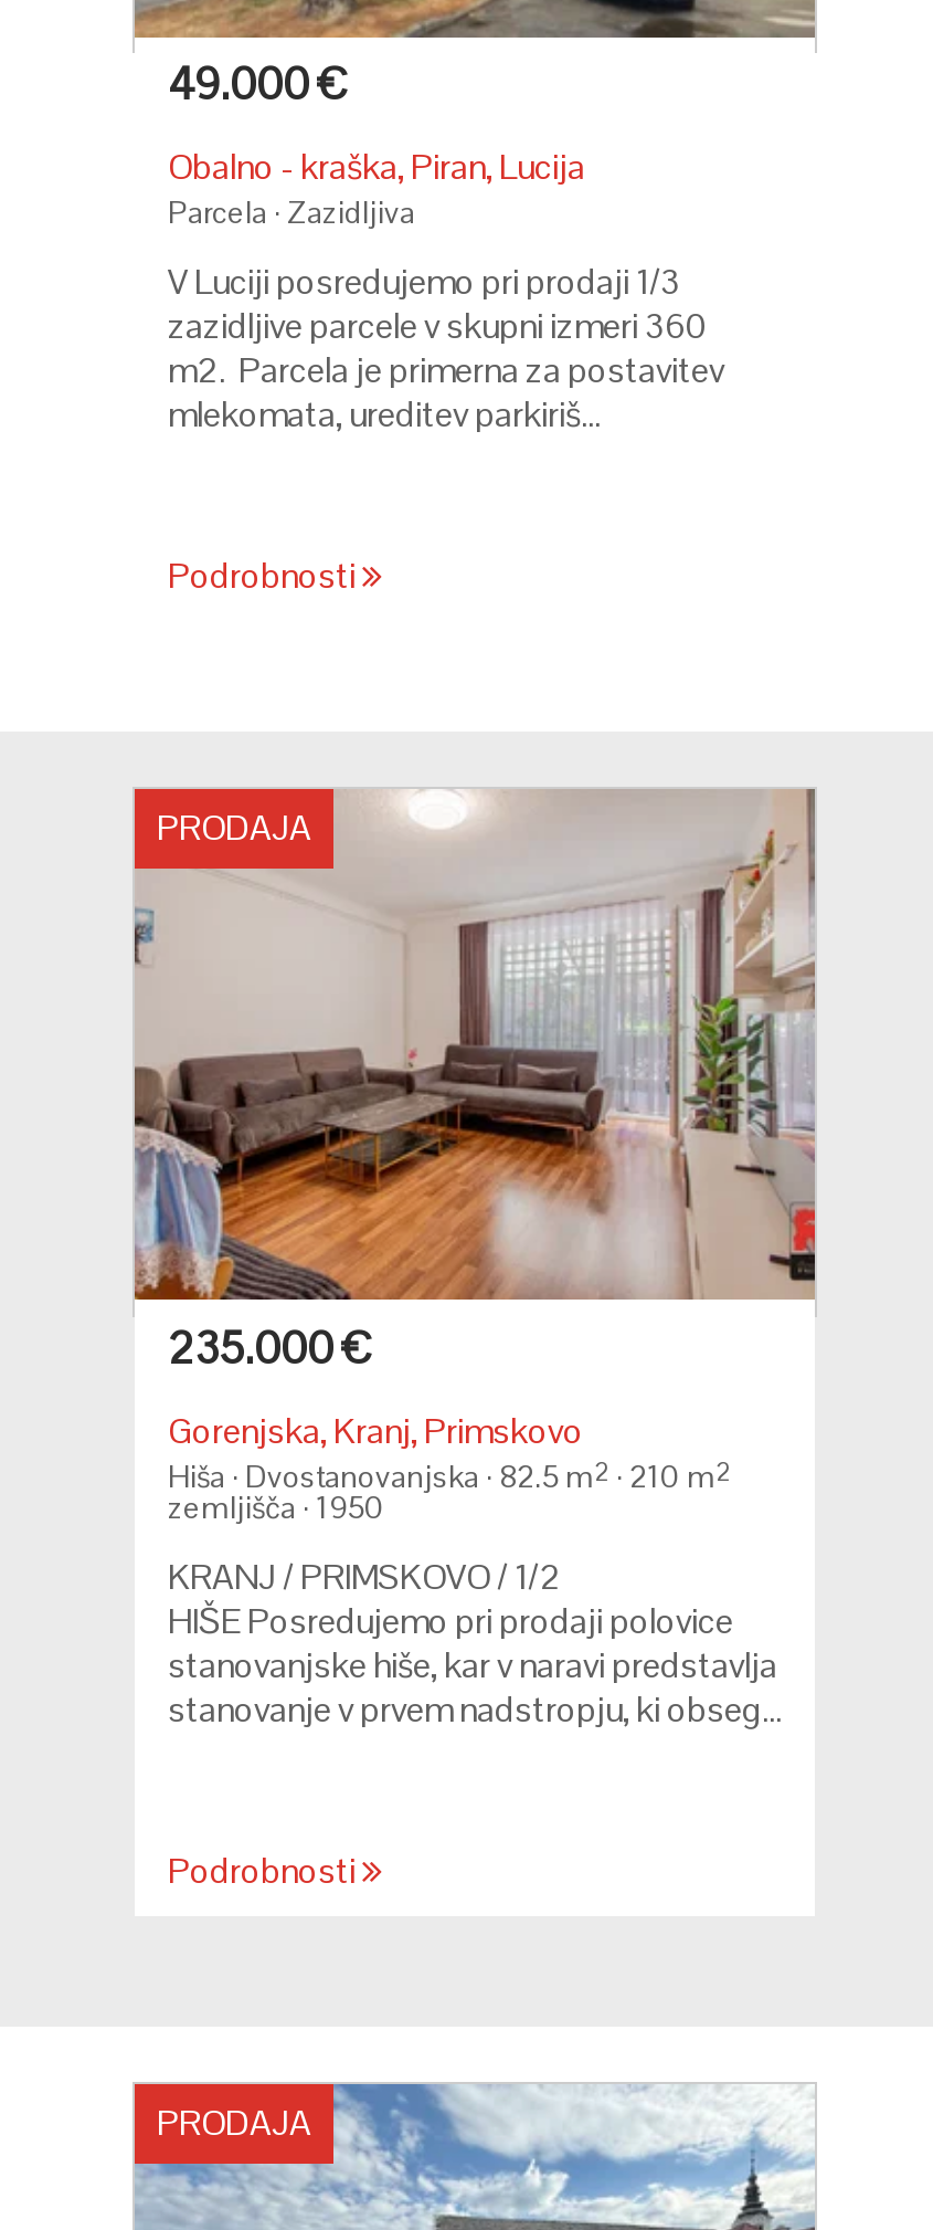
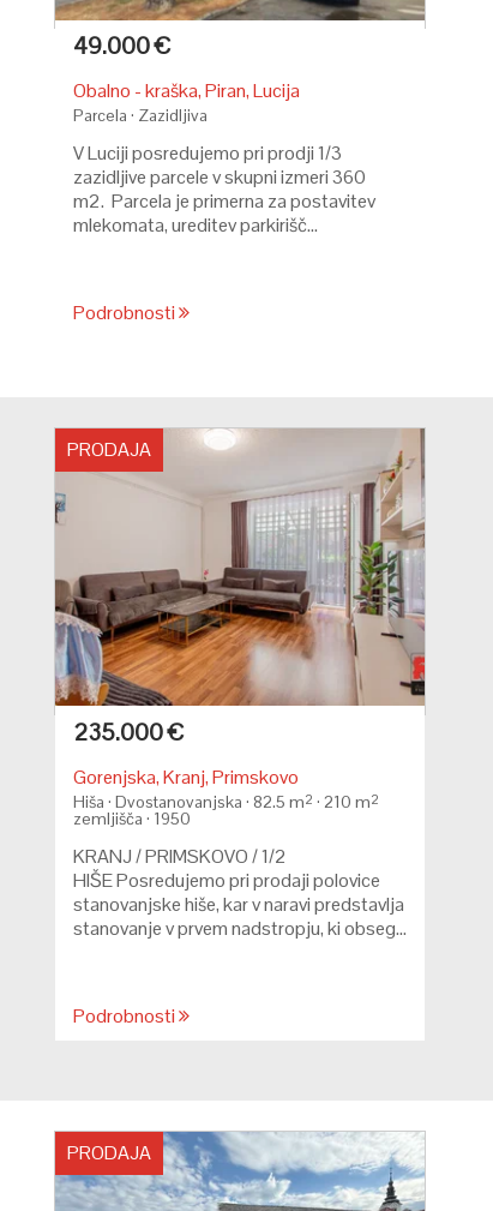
- V Luciji posredujemo pri prodaji 1/3
+ V Luciji posredujemo pri prodji 1/3

- mlekomata, ureditev parkiriš...
+ mlekomata, ureditev parkirišč...
